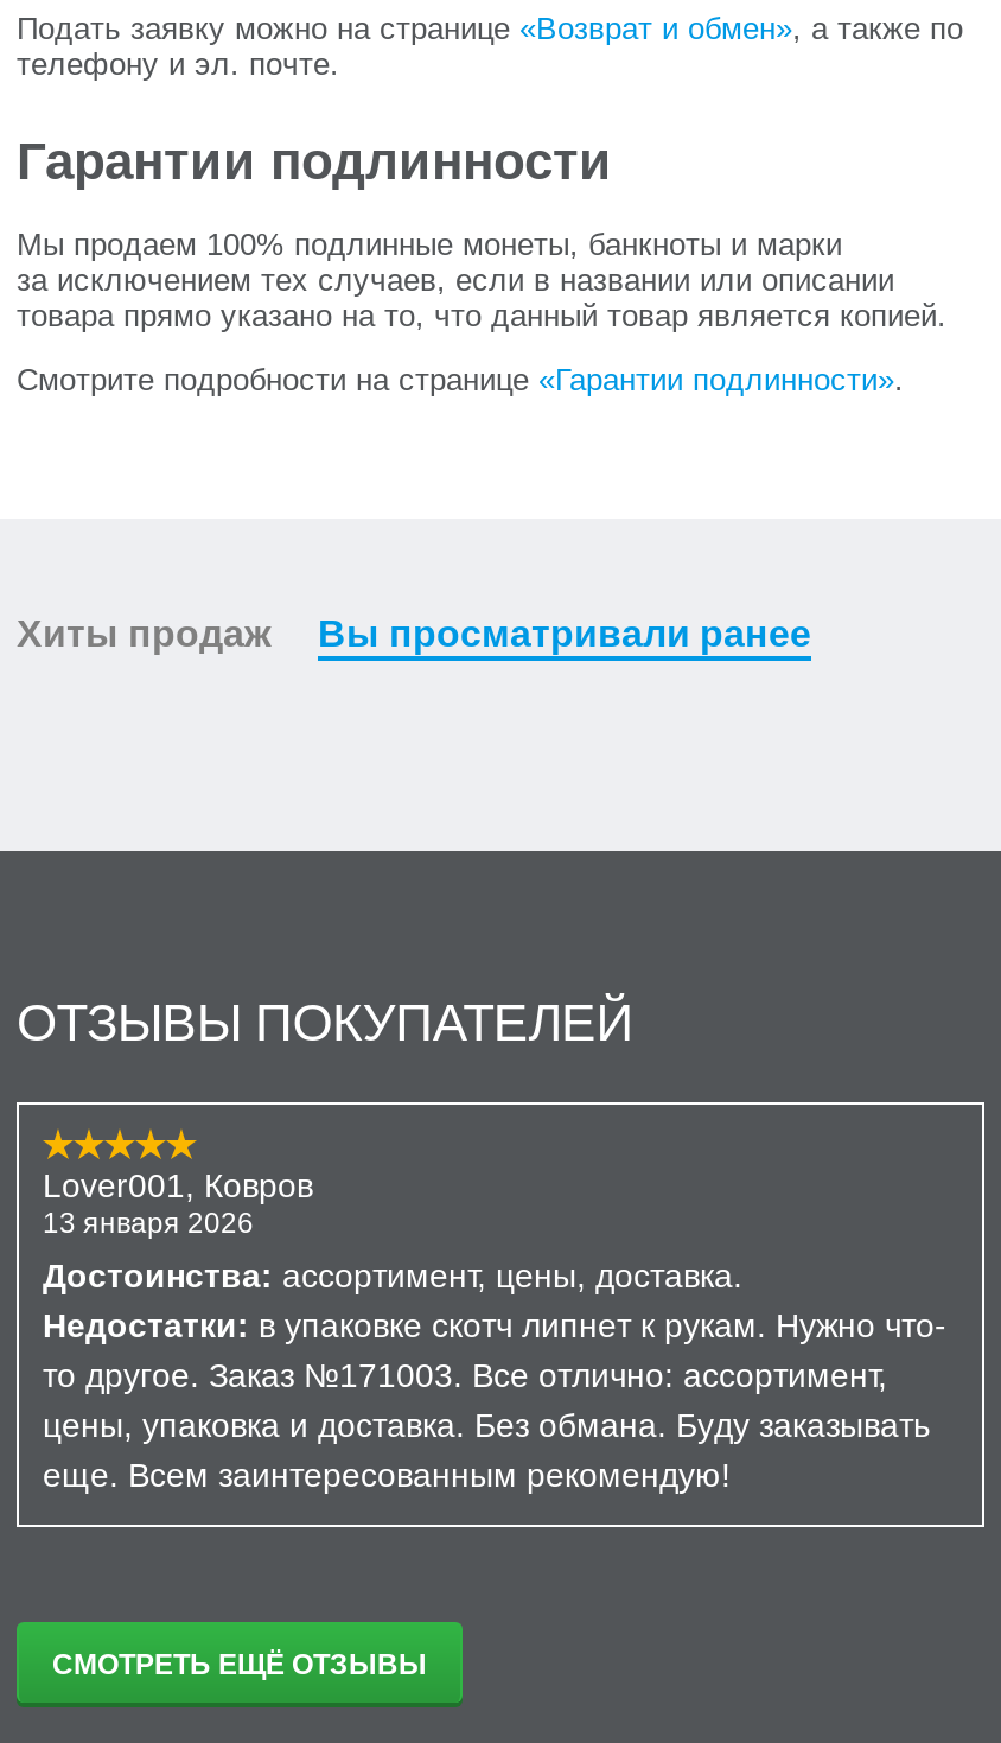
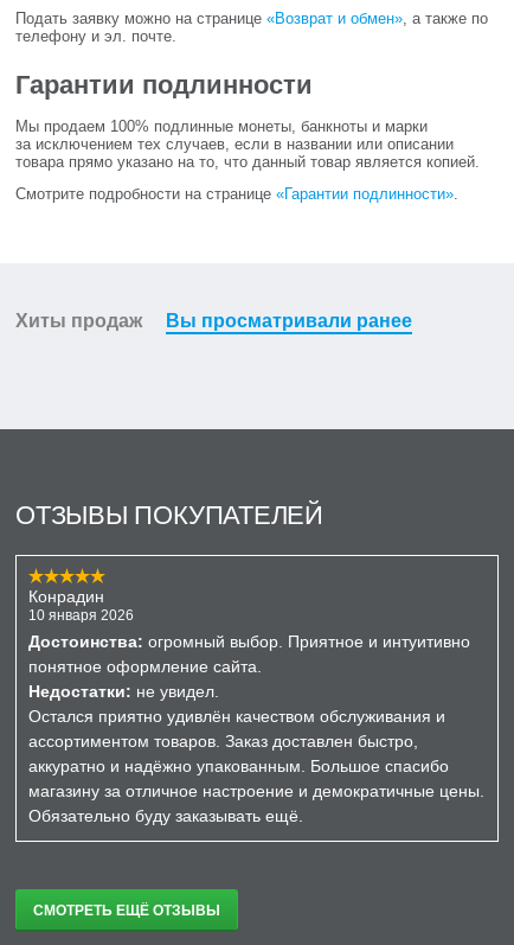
- Lover001, Ковров
- 13 января 2026
- Достоинства: ассортимент, цены, доставка.
- Недостатки: в упаковке скотч липнет к рукам. Нужно что-
- то другое. Заказ №171003. Все отлично: ассортимент,
- цены, упаковка и доставка. Без обмана. Буду заказывать
- еще. Всем заинтересованным рекомендую!
+ Конрадин
+ 10 января 2026
+ Достоинства: огромный выбор. Приятное и интуитивно
+ понятное оформление сайта.
+ Недостатки: не увидел.
+ Остался приятно удивлён качеством обслуживания и
+ ассортиментом товаров. Заказ доставлен быстро,
+ аккуратно и надёжно упакованным. Большое спасибо
+ магазину за отличное настроение и демократичные цены.
+ Обязательно буду заказывать ещё.
